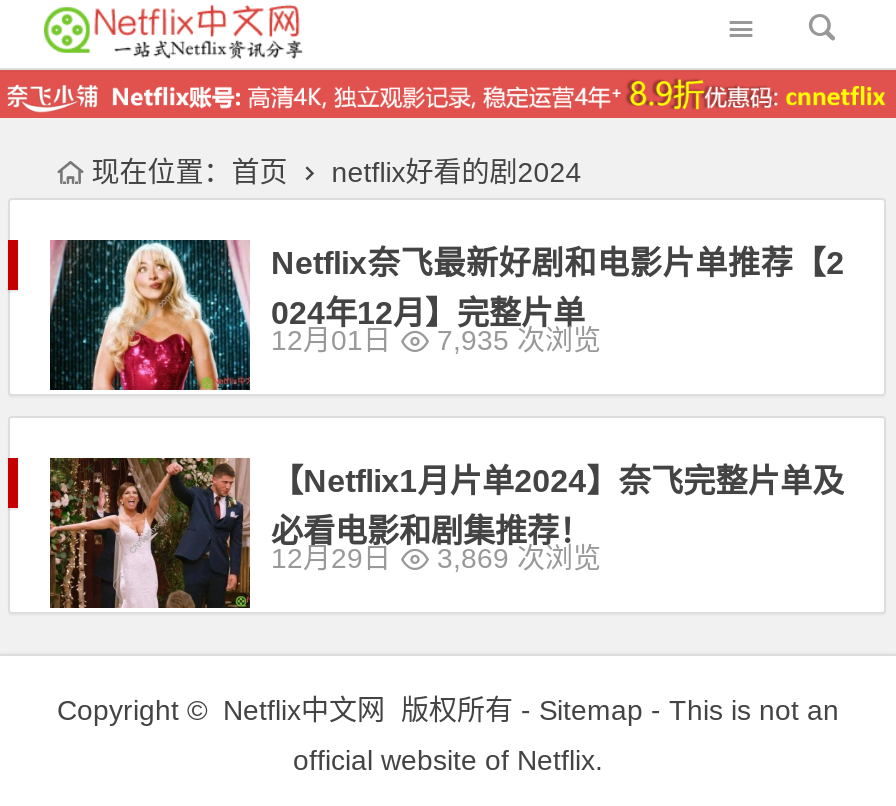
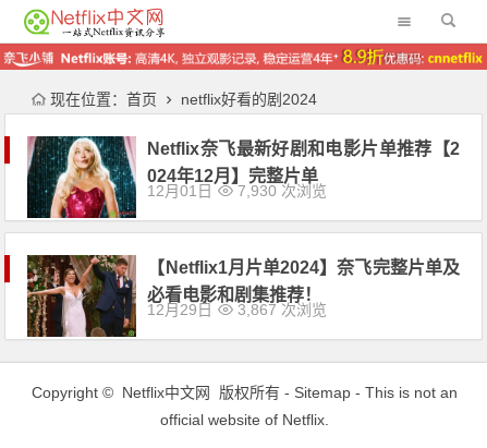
- 12月01日 7,935 次浏览
+ 12月01日 7,930 次浏览

- 12月29日 3,869 次浏览
+ 12月29日 3,867 次浏览
